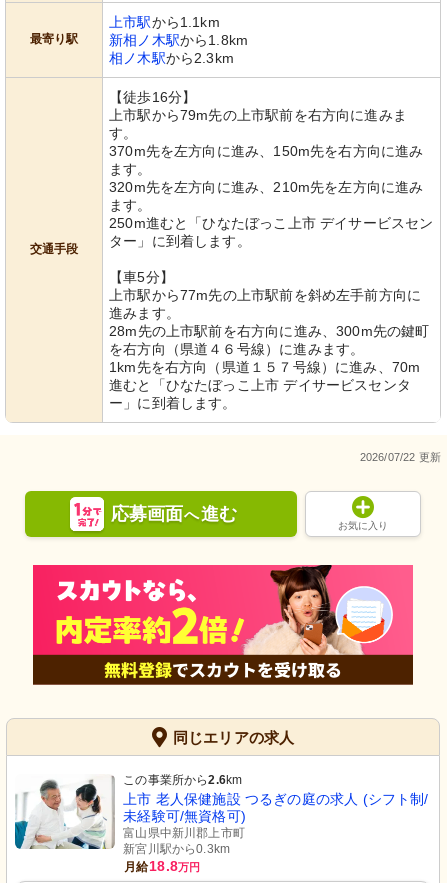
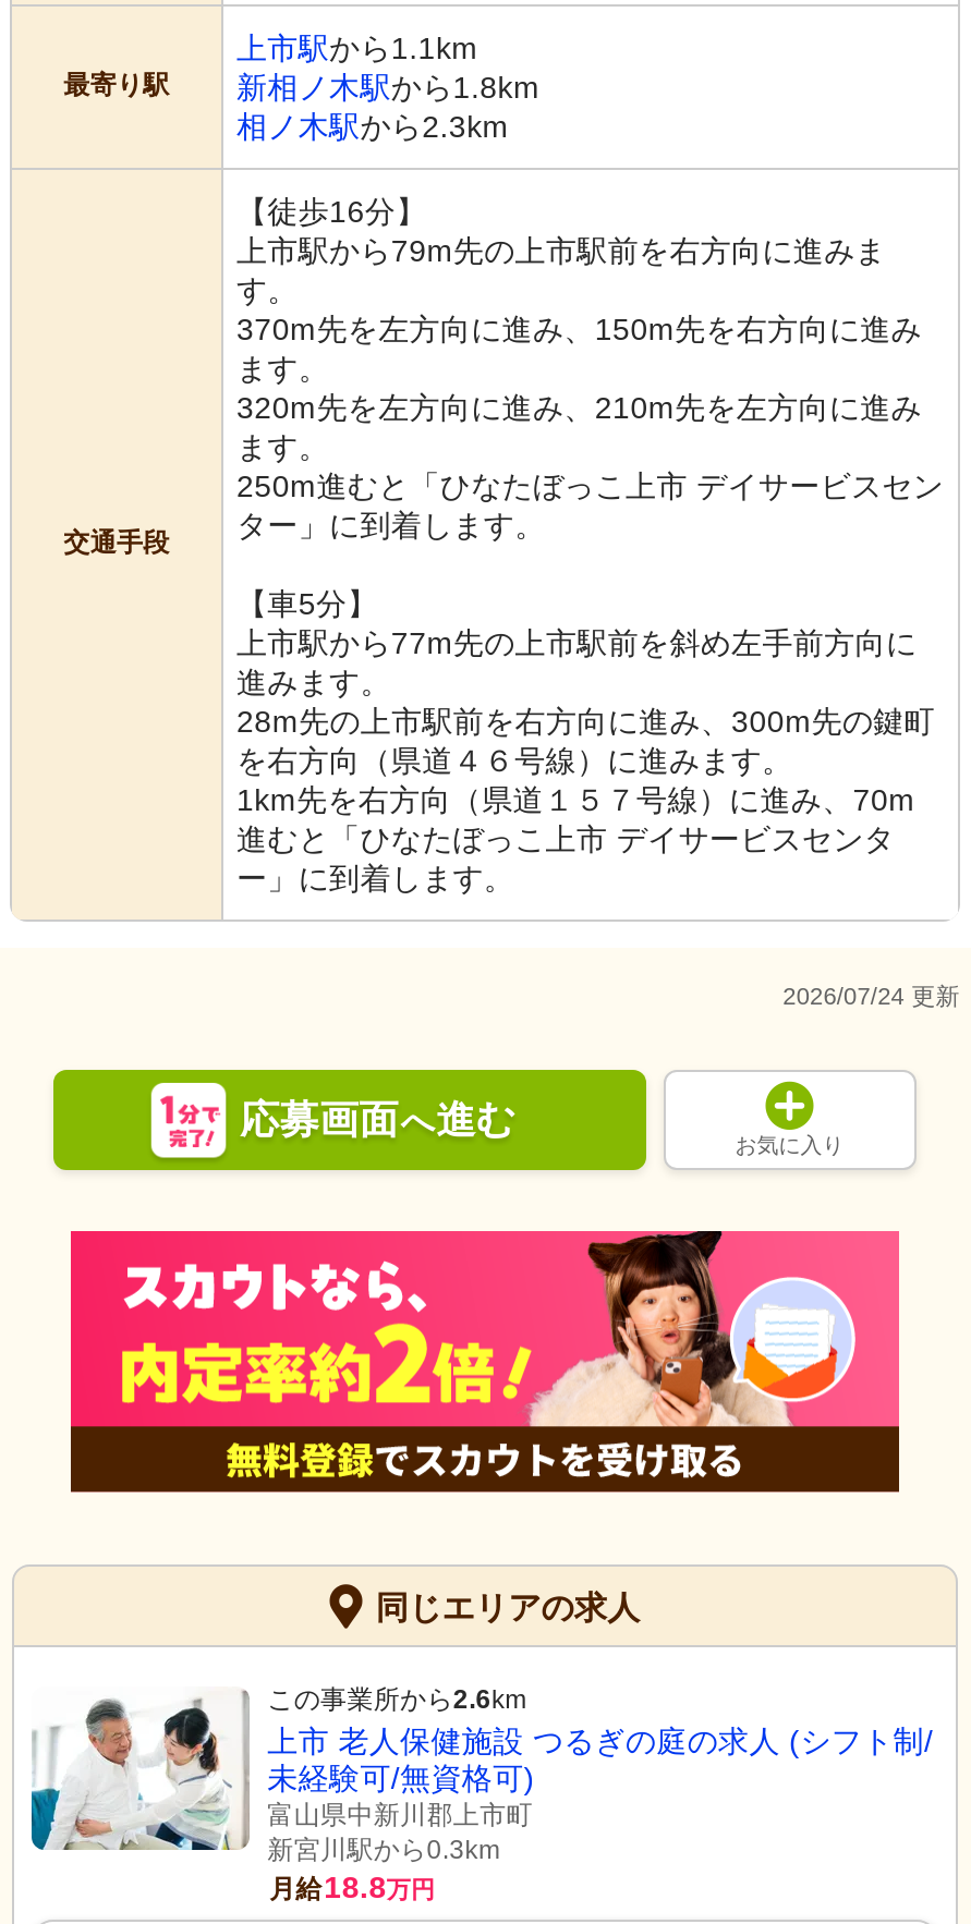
- 2026/07/22 更新
+ 2026/07/24 更新
